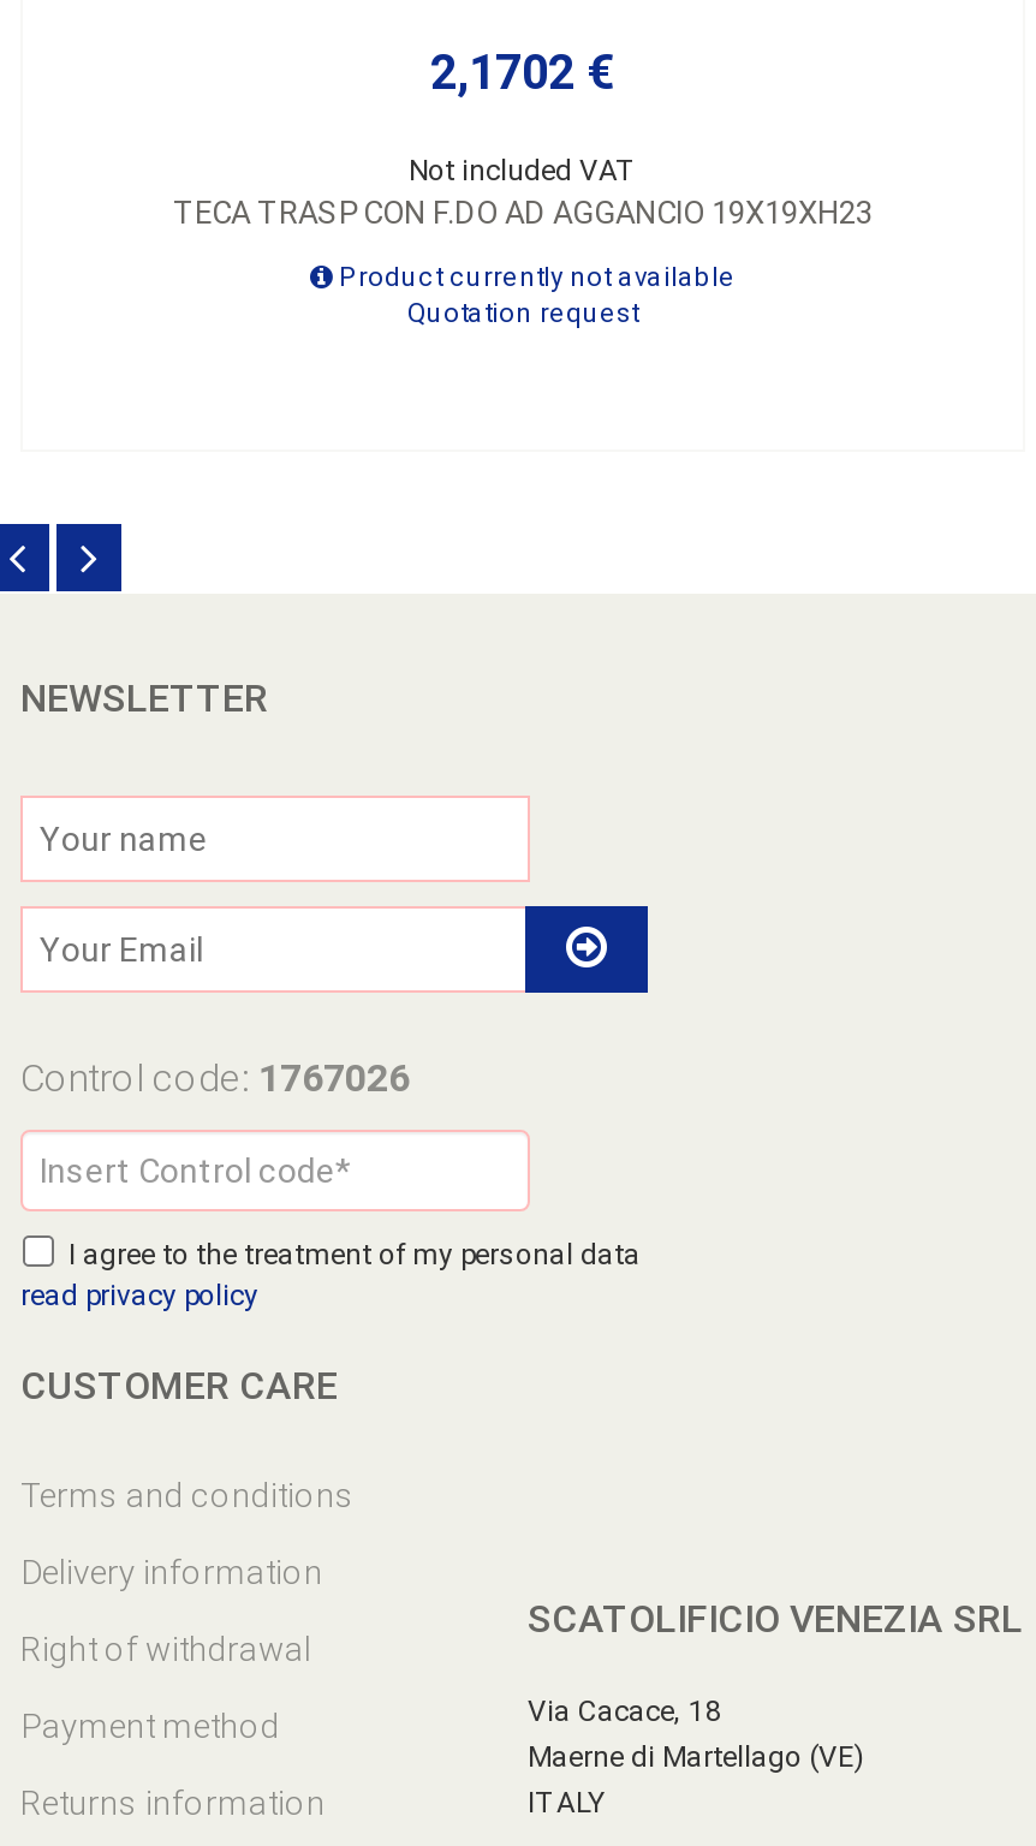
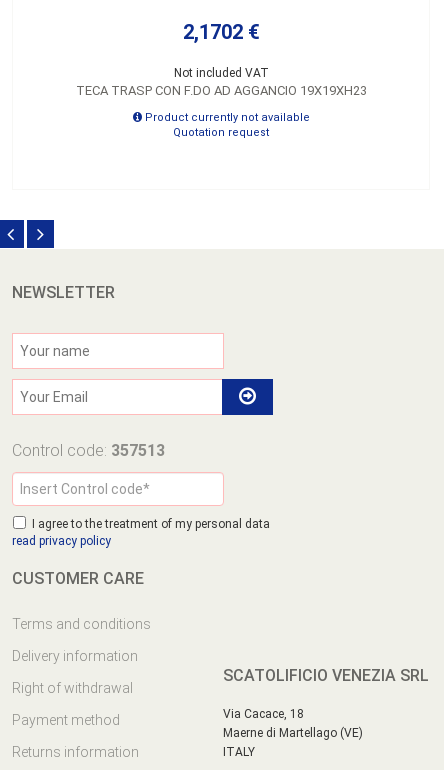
- Control code: 1767026
+ Control code: 357513
